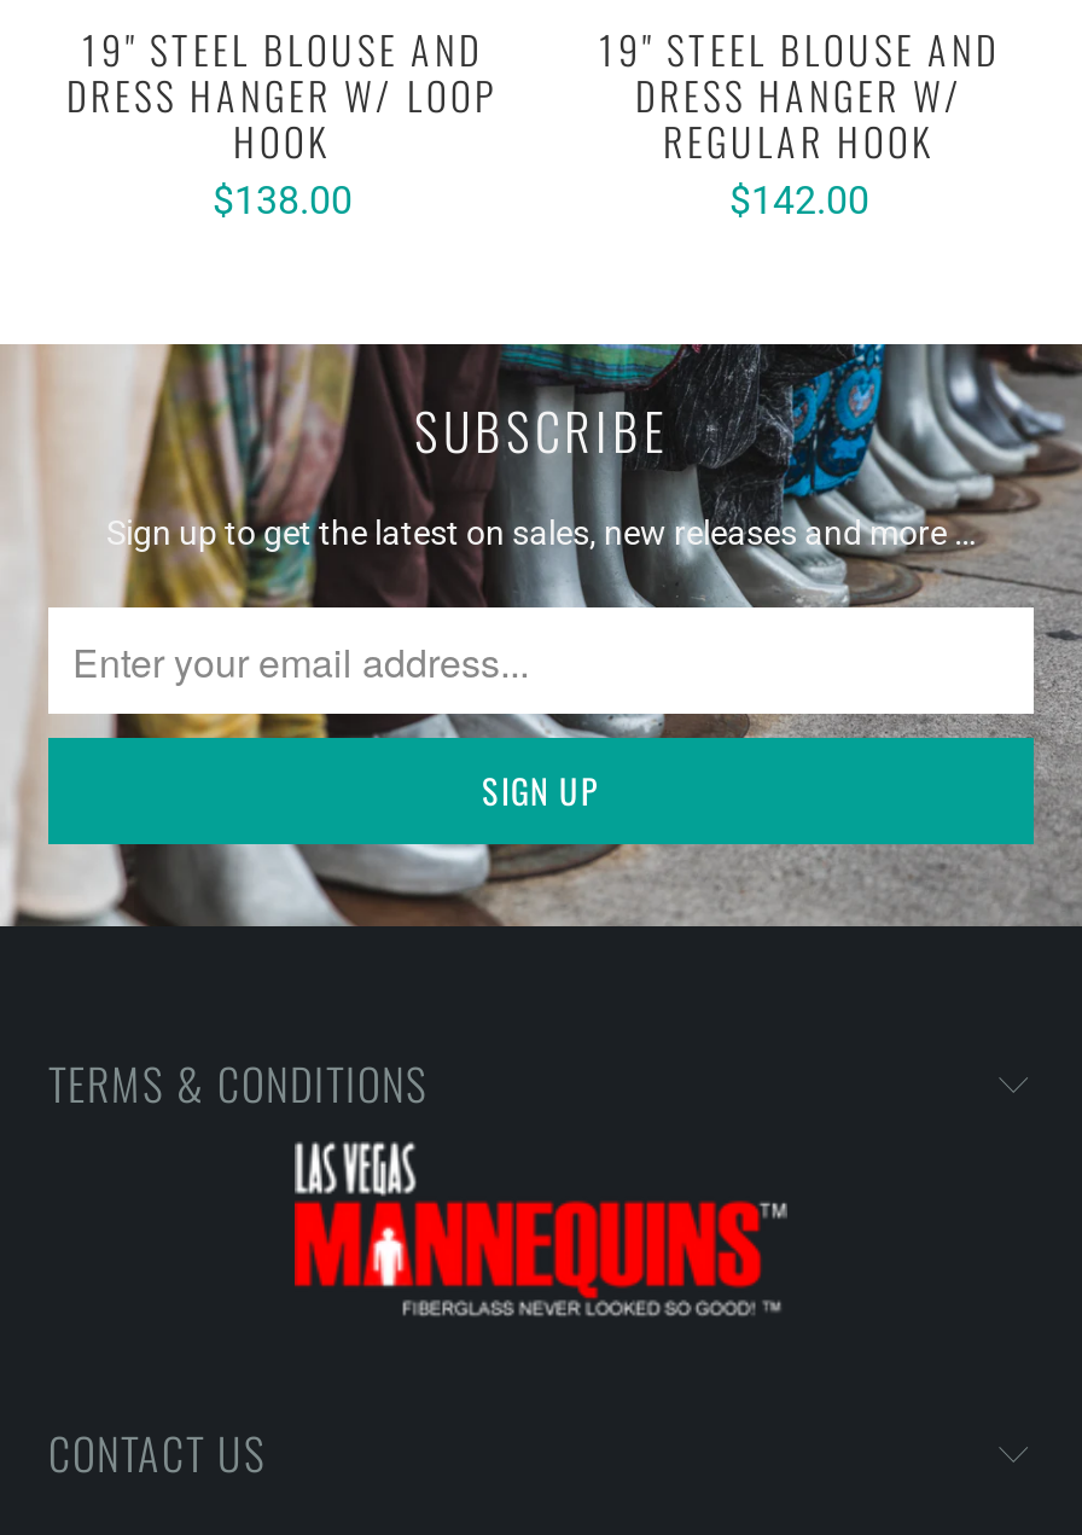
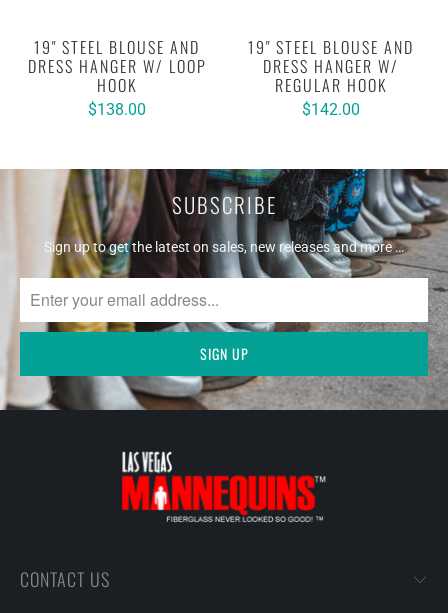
- TERMS & CONDITIONS
